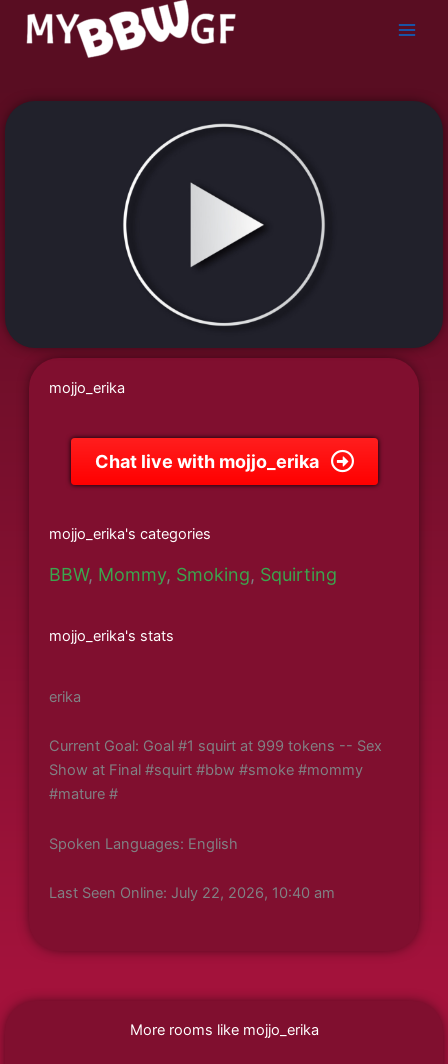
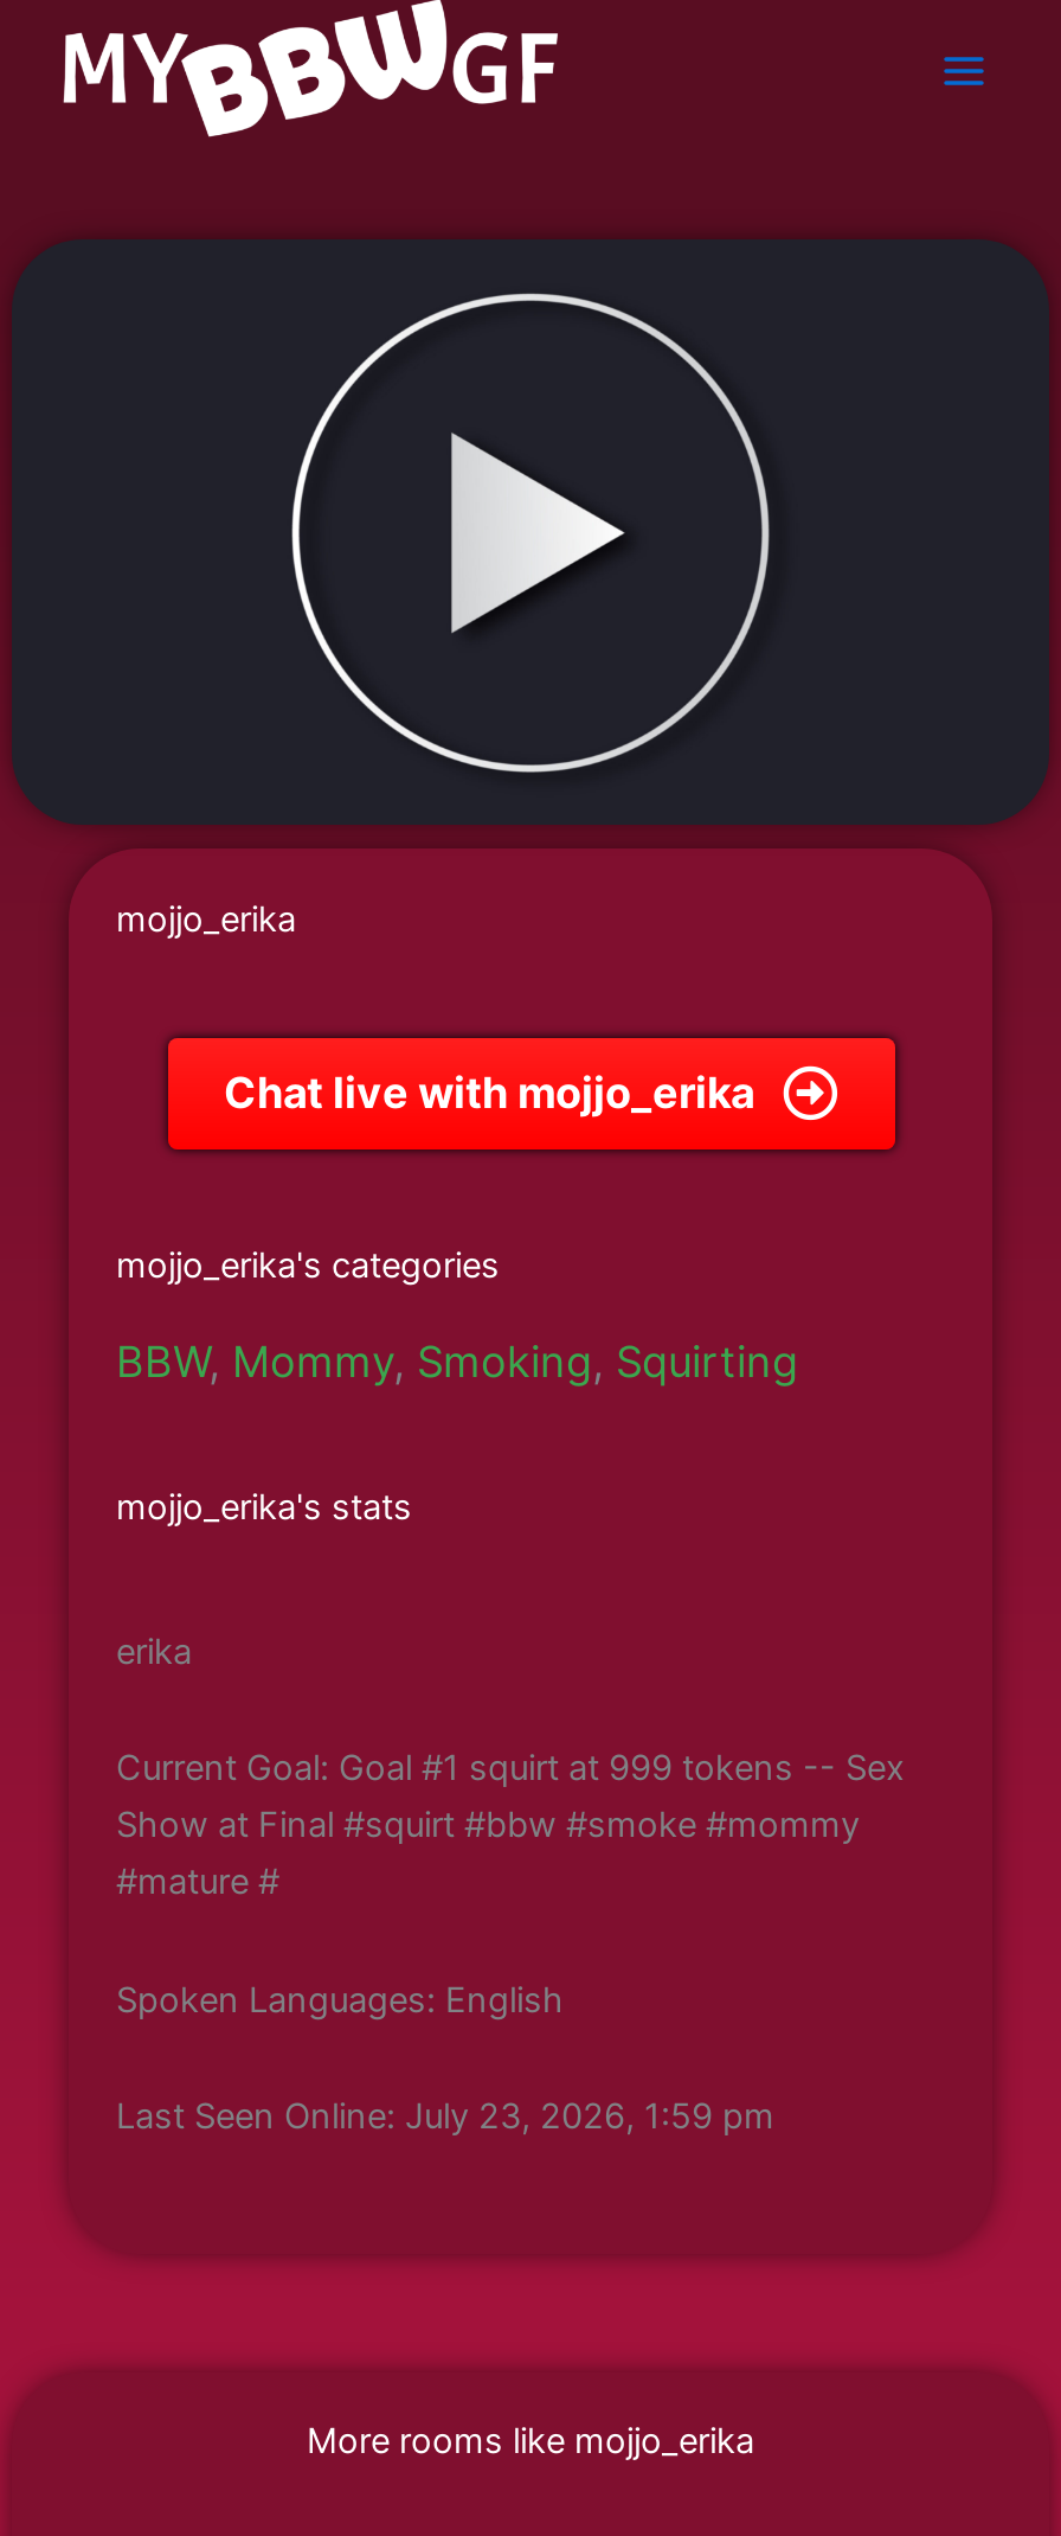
- Last Seen Online: July 22, 2026, 10:40 am
+ Last Seen Online: July 23, 2026, 1:59 pm
